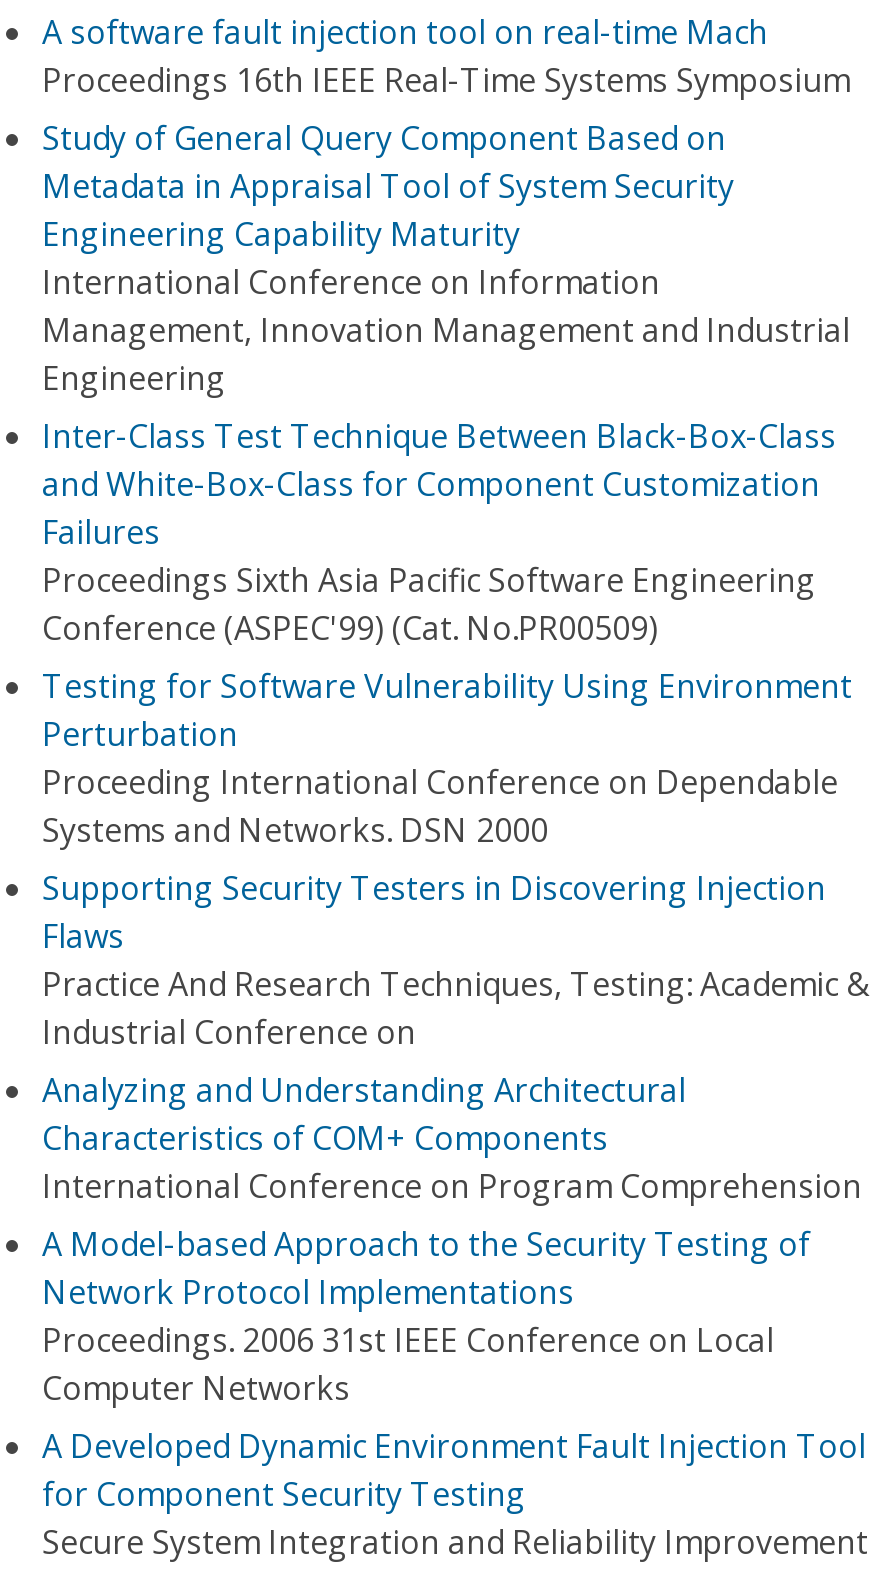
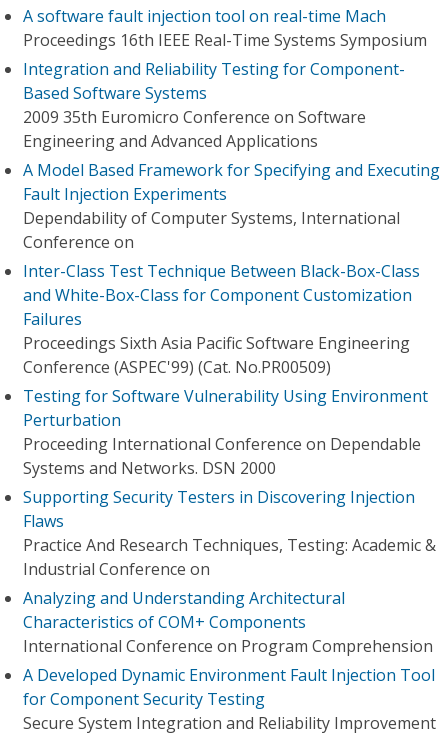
- Study of General Query Component Based on
- Metadata in Appraisal Tool of System Security
- Engineering Capability Maturity
- International Conference on Information
- Management, Innovation Management and Industrial
- Engineering
+ Integration and Reliability Testing for Component-
+ Based Software Systems
+ 2009 35th Euromicro Conference on Software
+ Engineering and Advanced Applications
+ A Model Based Framework for Specifying and Executing
+ Fault Injection Experiments
+ Dependability of Computer Systems, International
+ Conference on

moved down: Inter-Class Test Technique Between Black-Box-Class | and White-Box-Class for Component Customization | Failures | ... | Characteristics of COM+ Components | International Conference on Program Comprehension

- A Model-based Approach to the Security Testing of
- Network Protocol Implementations
- Proceedings. 2006 31st IEEE Conference on Local
- Computer Networks
